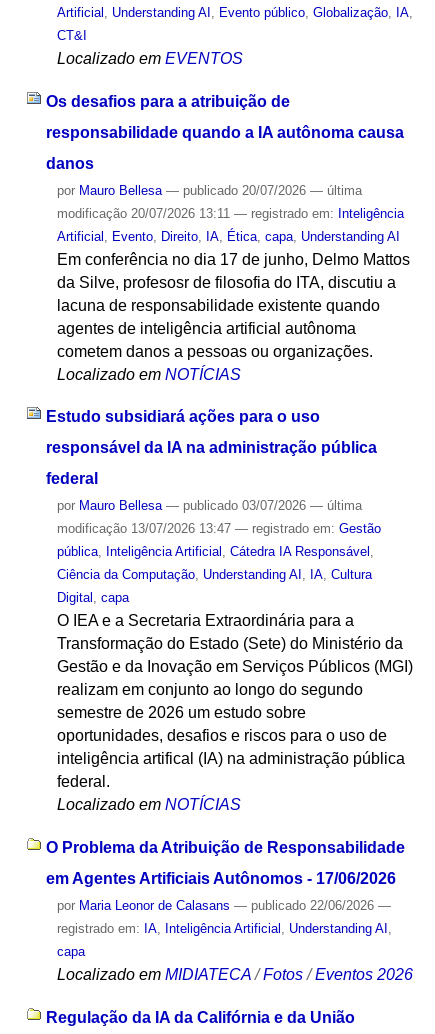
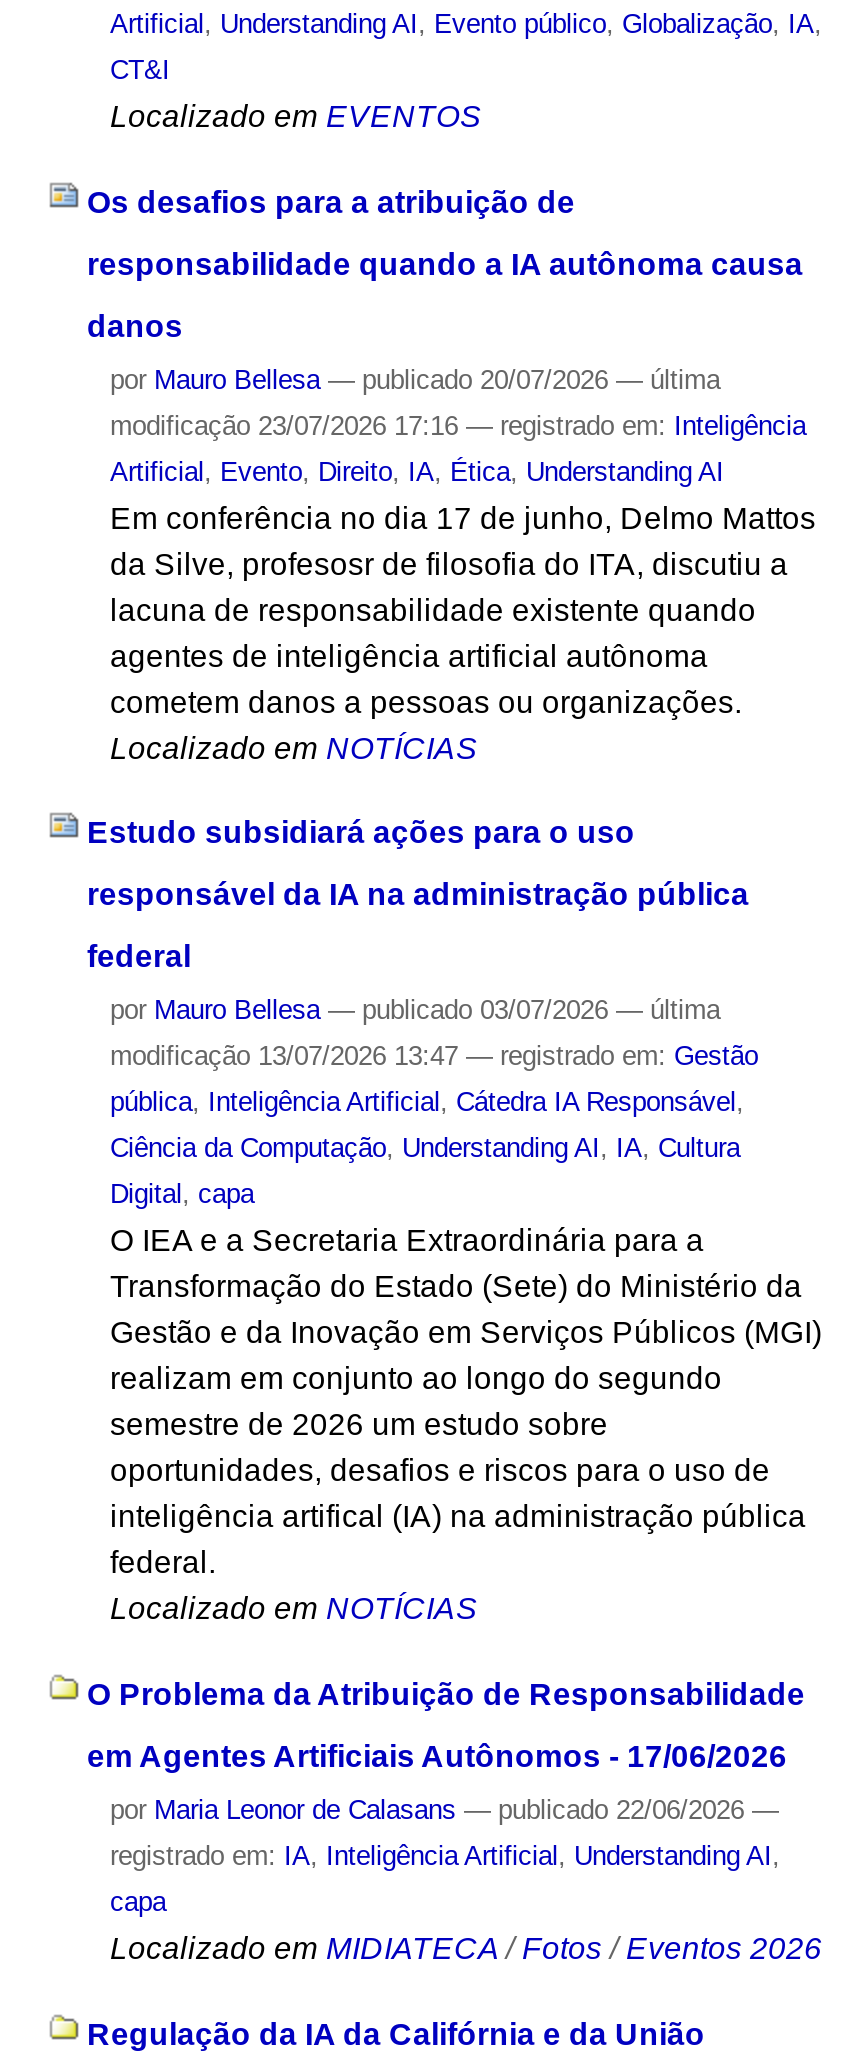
- modificação 20/07/2026 13:11 — registrado em: Inteligência
+ modificação 23/07/2026 17:16 — registrado em: Inteligência

- Artificial, Evento, Direito, IA, Ética, capa, Understanding AI
+ Artificial, Evento, Direito, IA, Ética, Understanding AI
